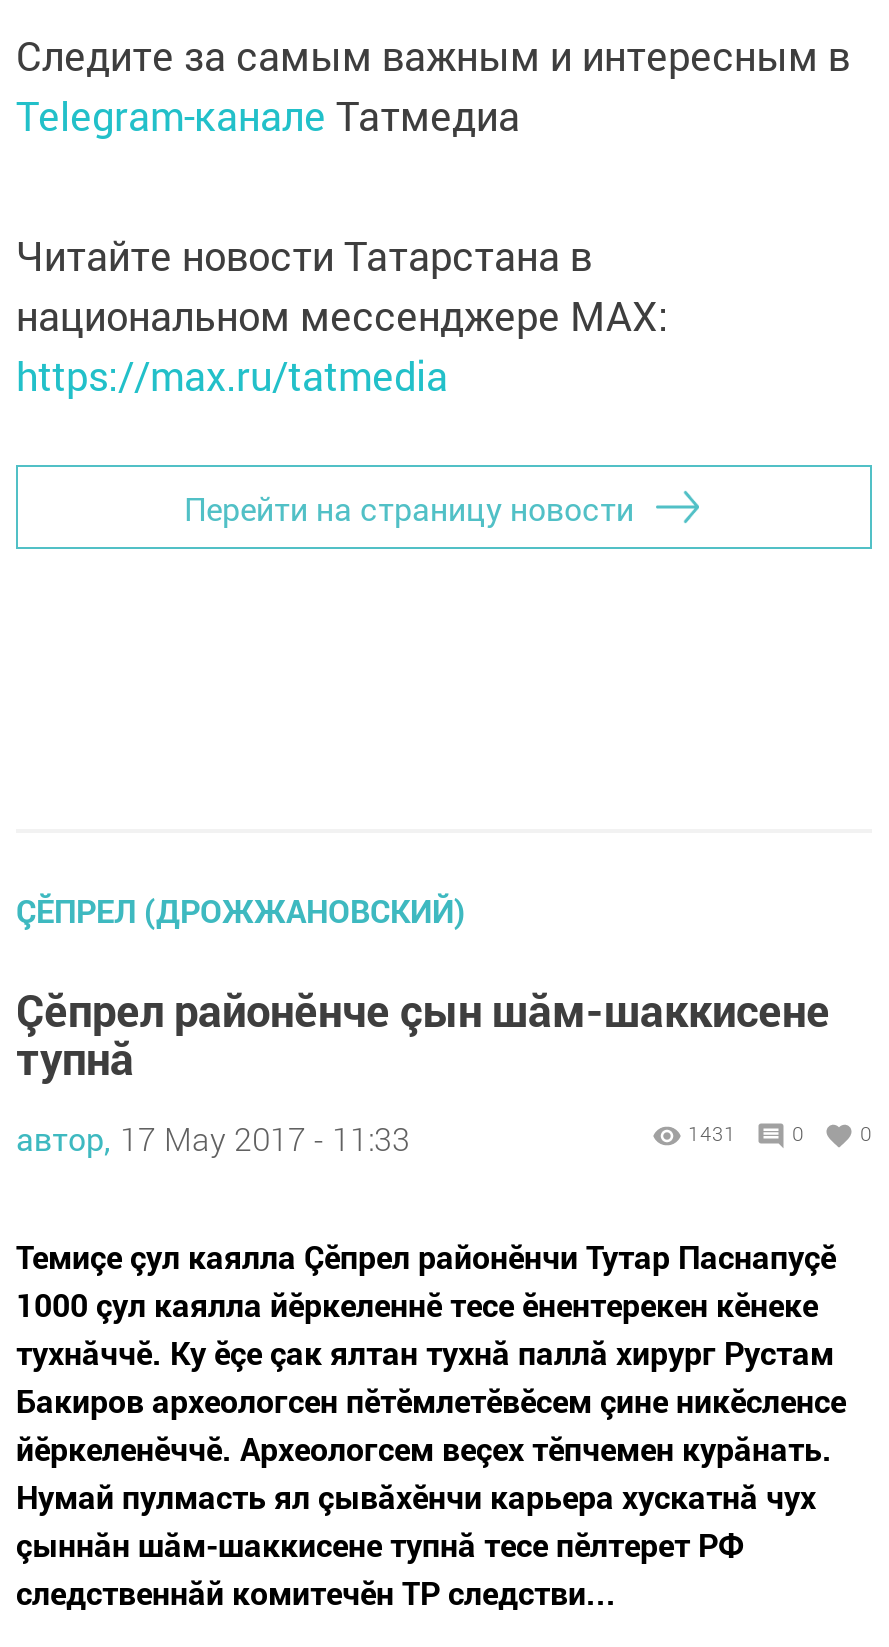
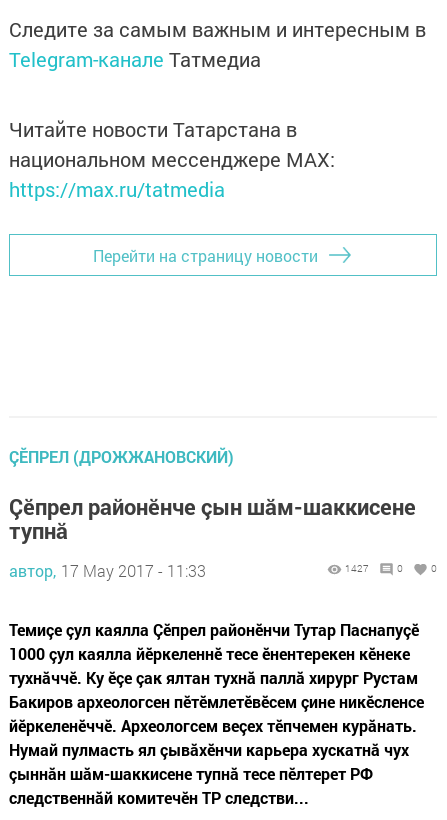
- 1431
+ 1427
